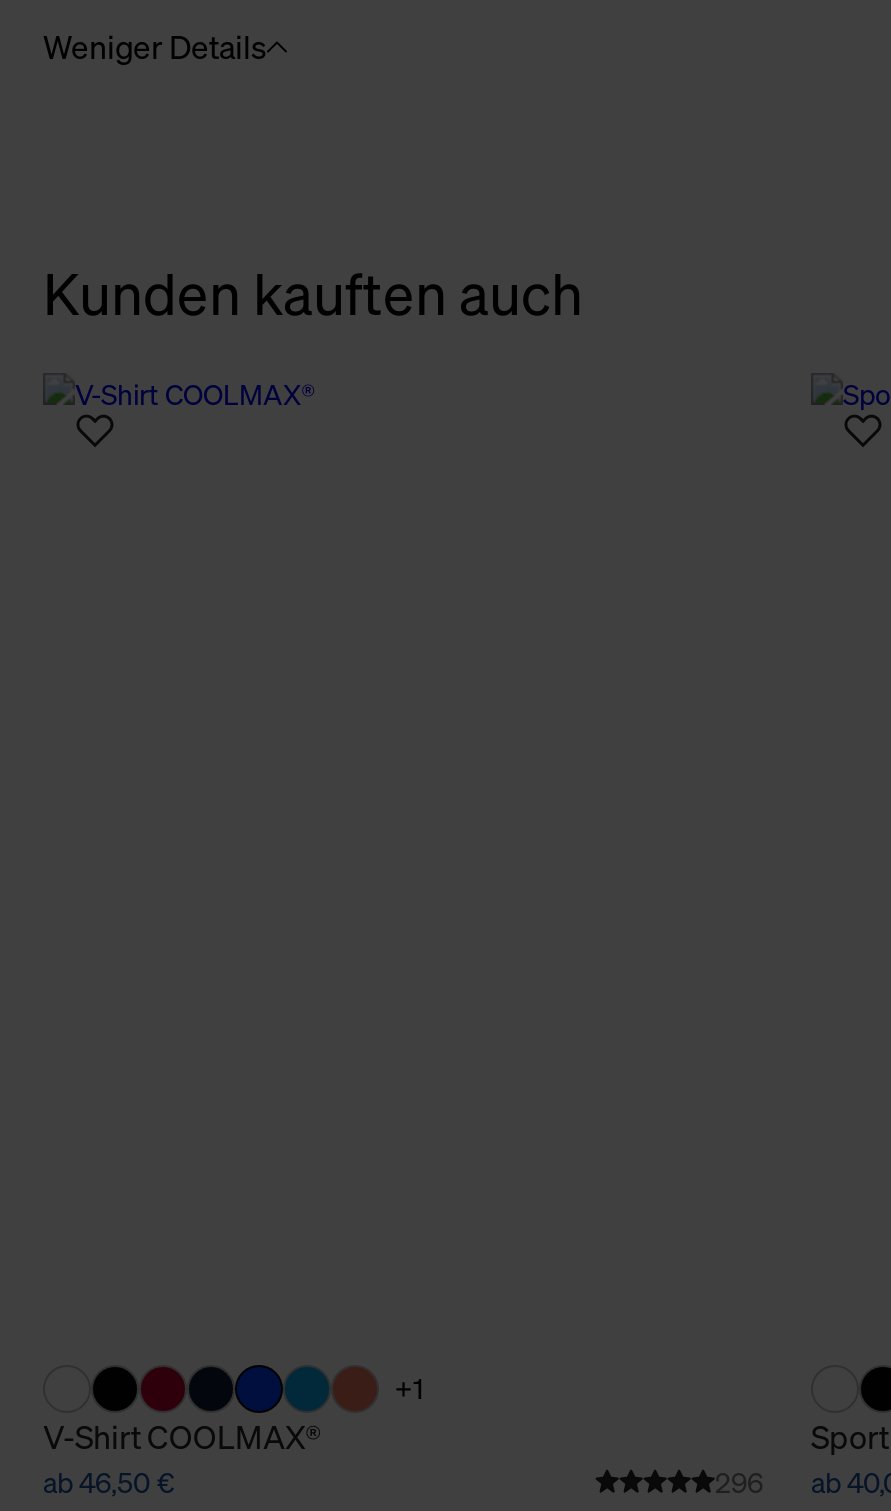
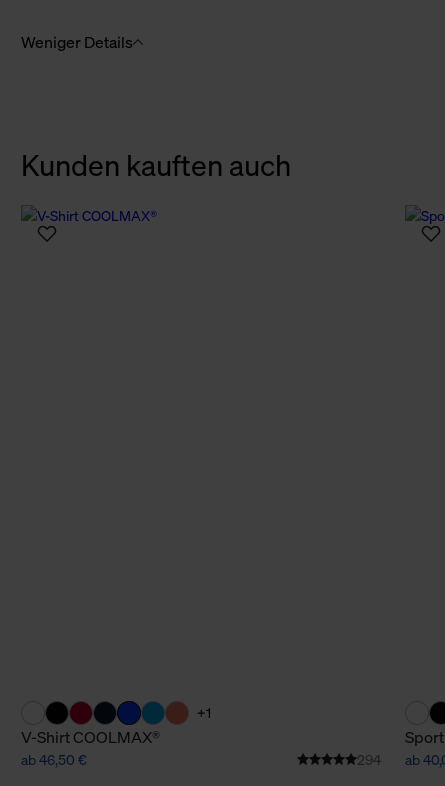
- 296
+ 294
